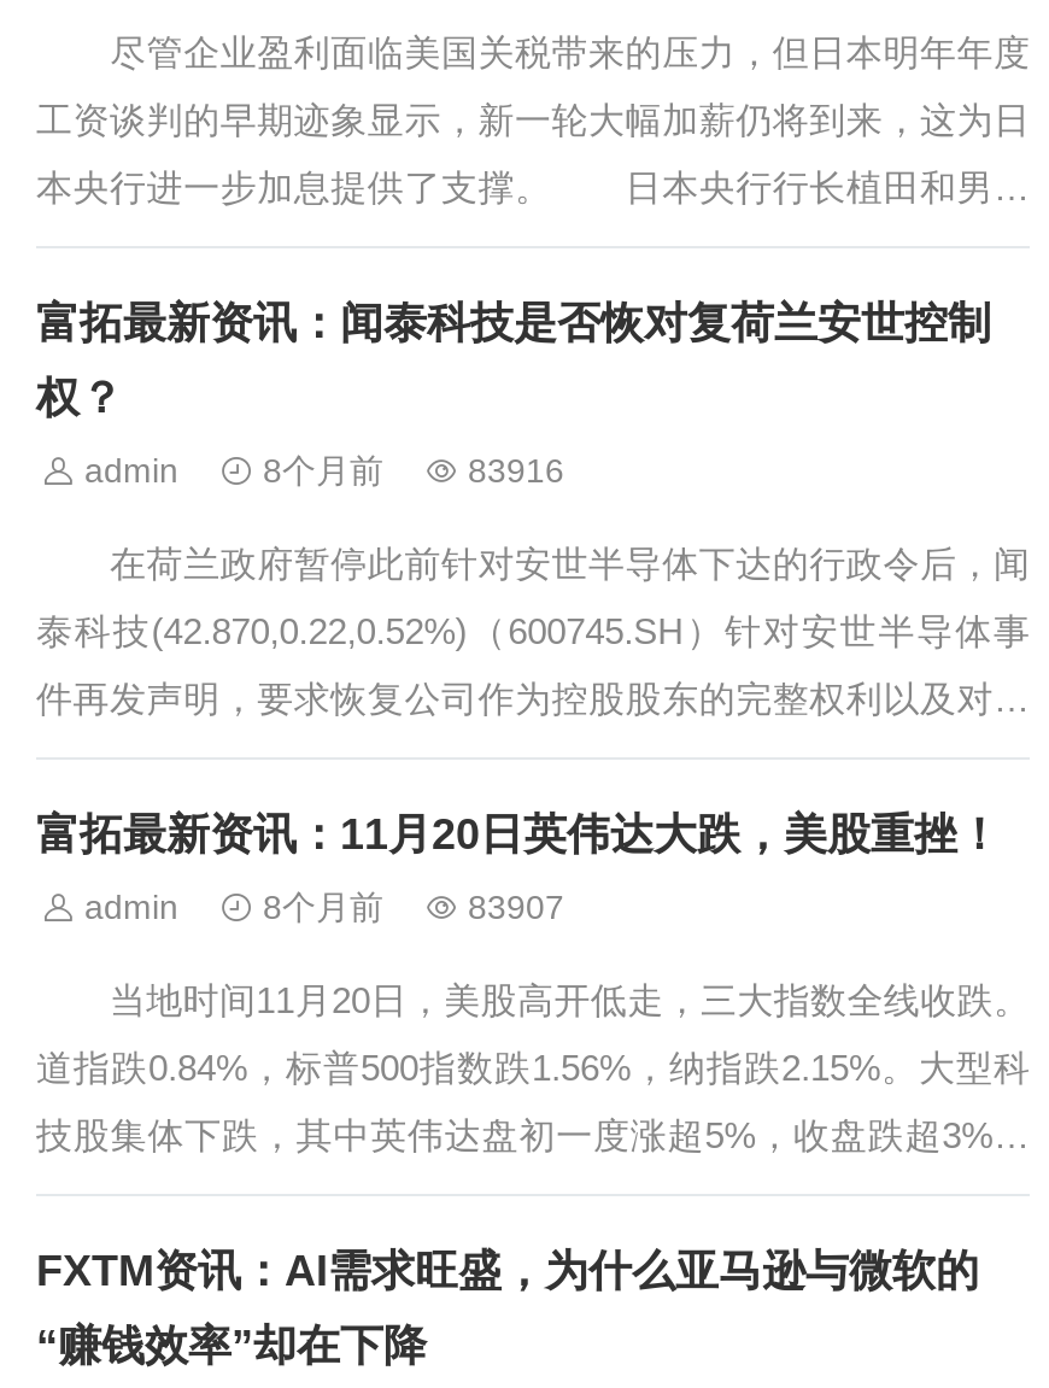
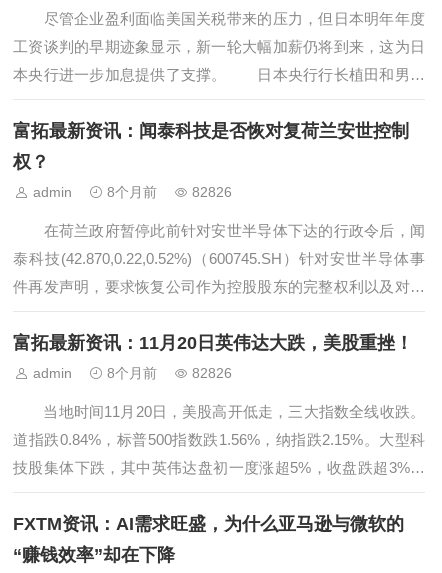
- 83916
+ 82826

- 83907
+ 82826
